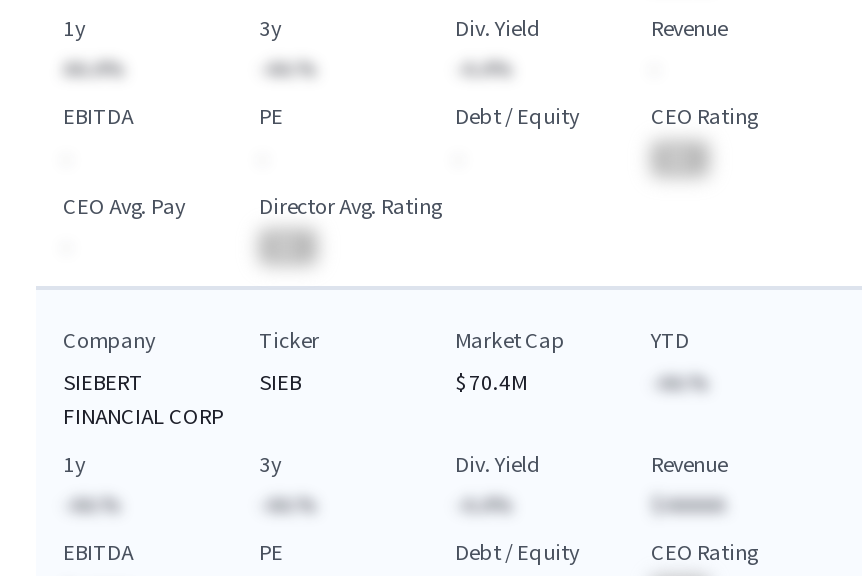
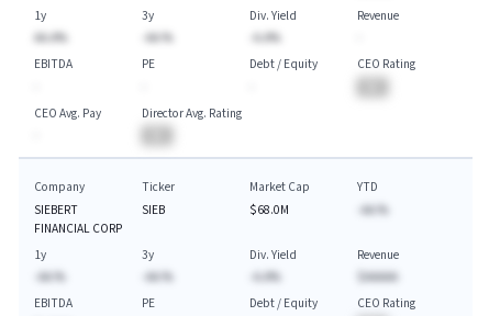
- $70.4M
+ $68.0M
